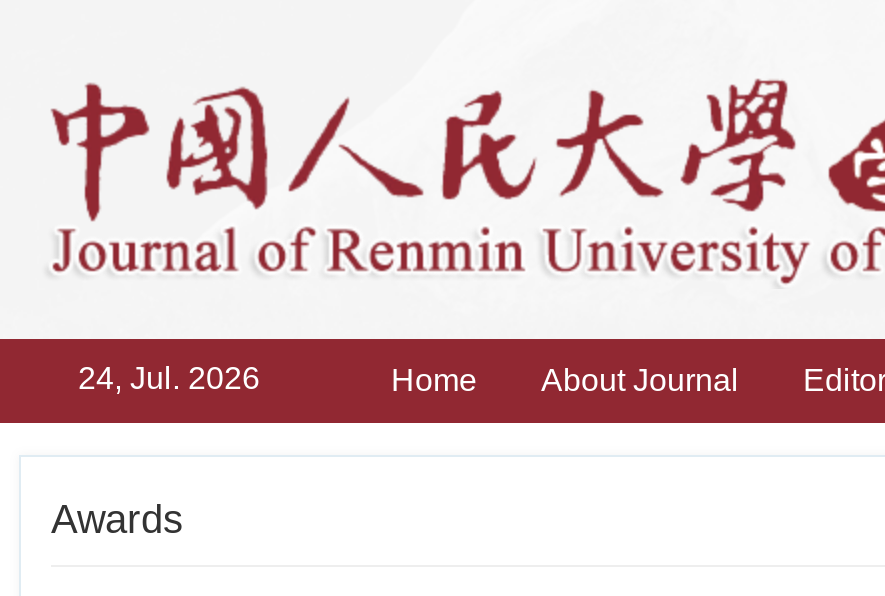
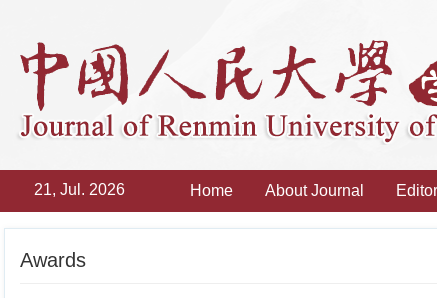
- 24, Jul. 2026
+ 21, Jul. 2026
